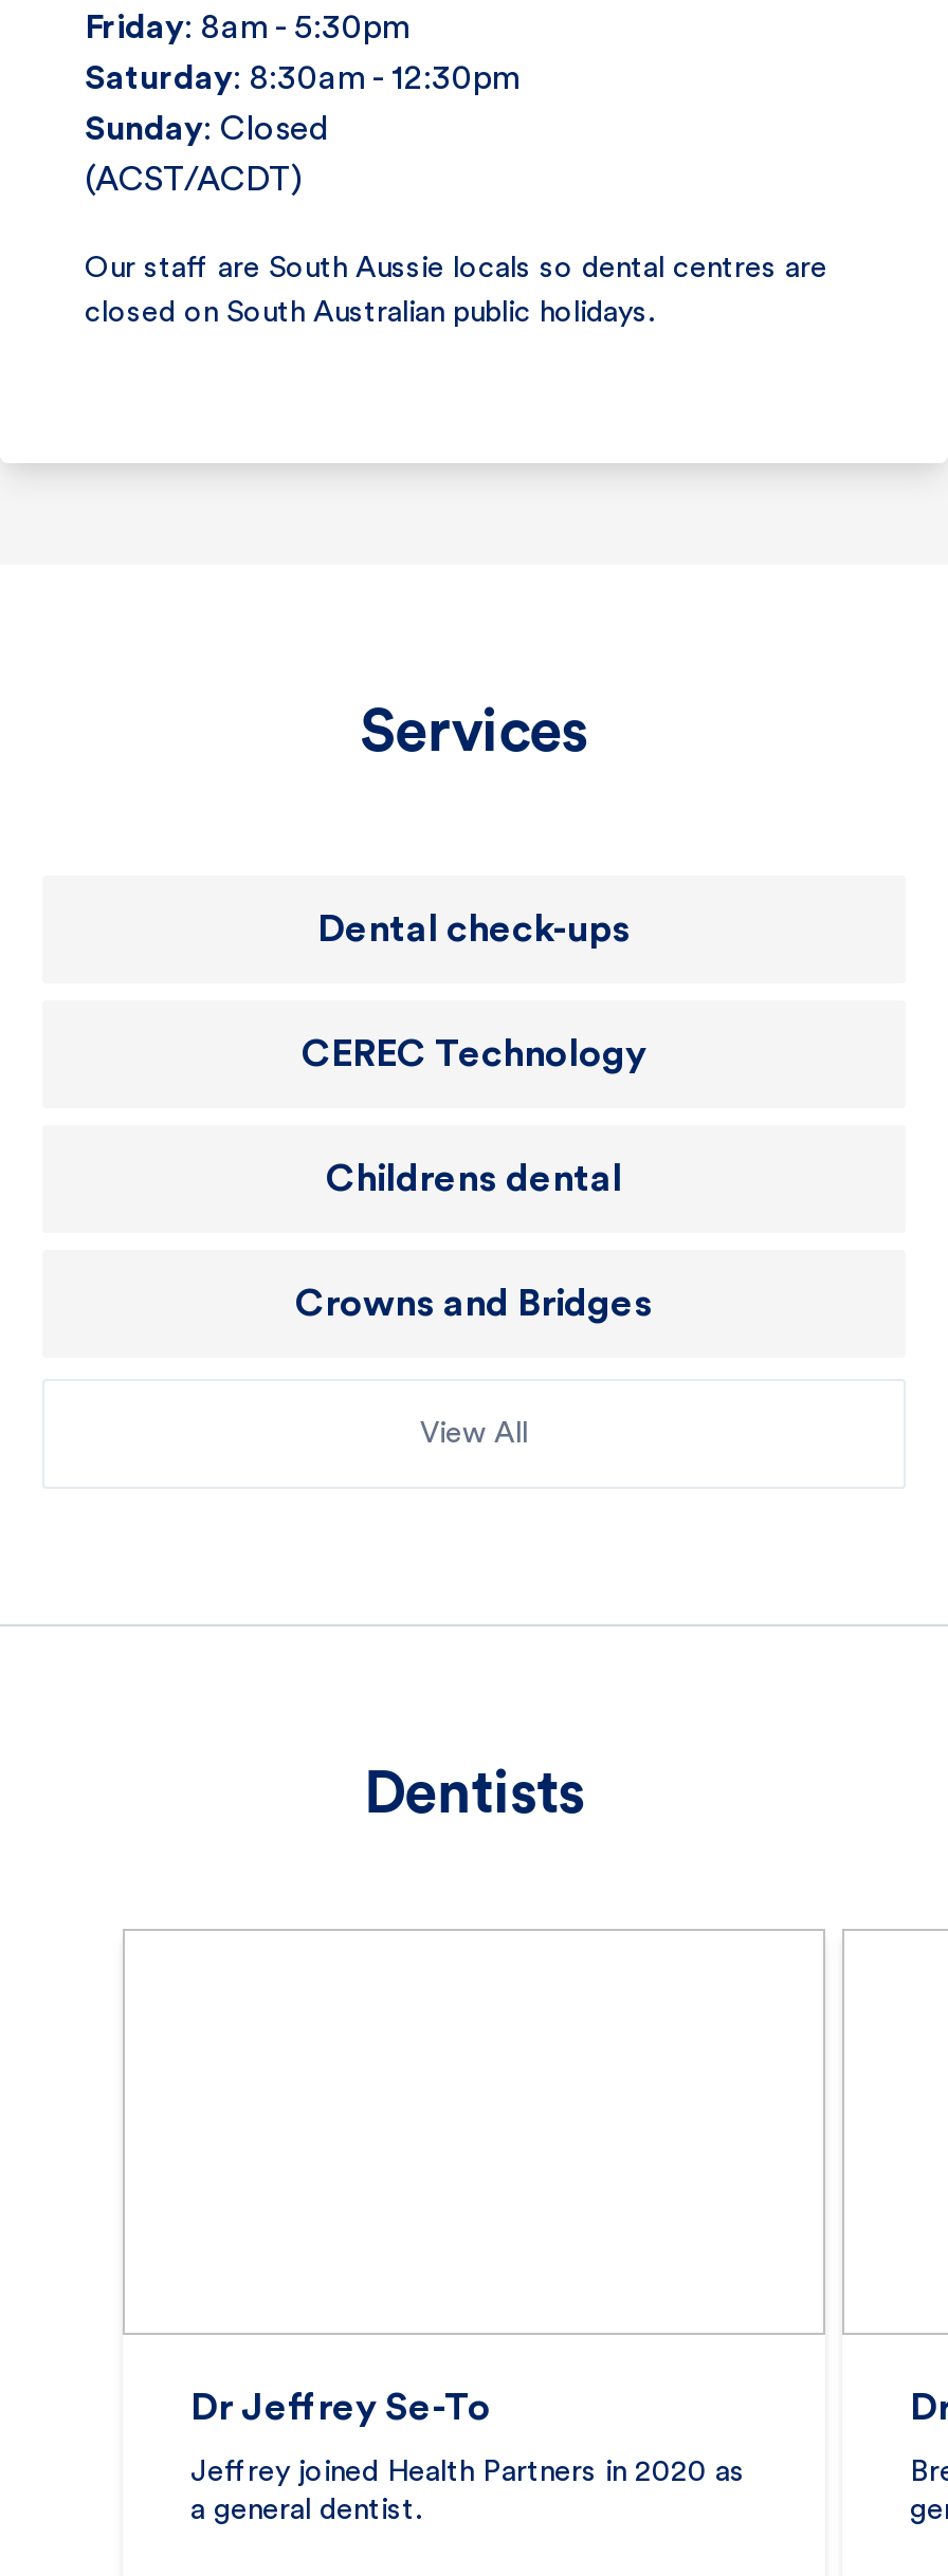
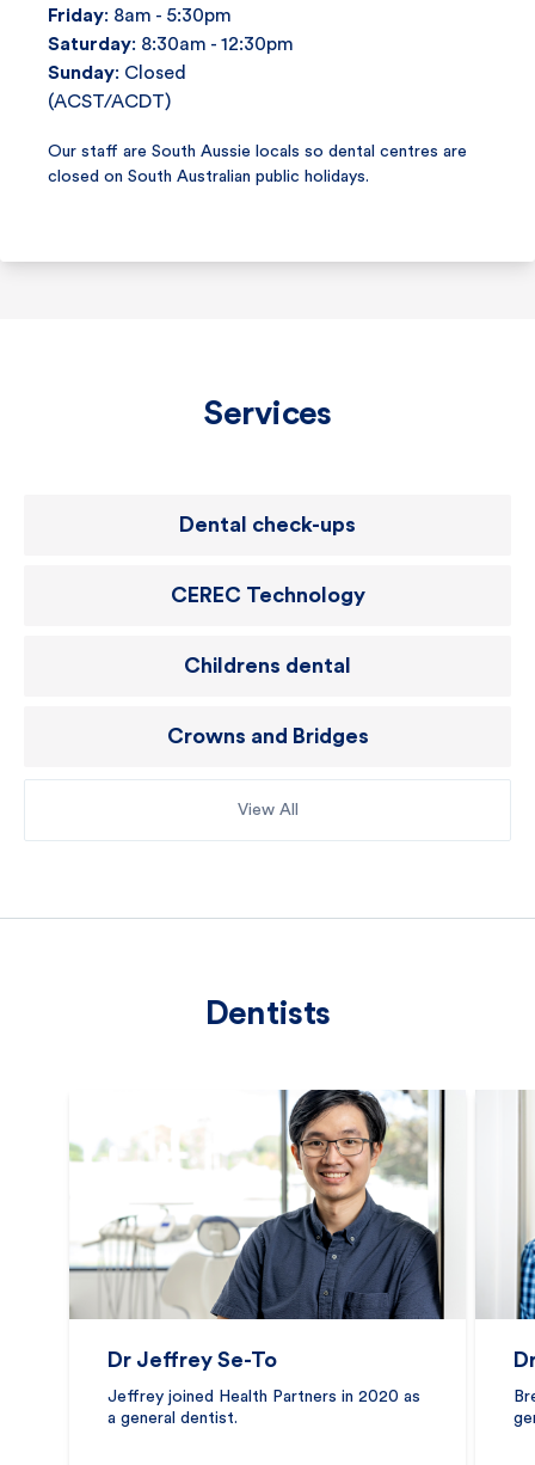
+ [image]

+ [image]
